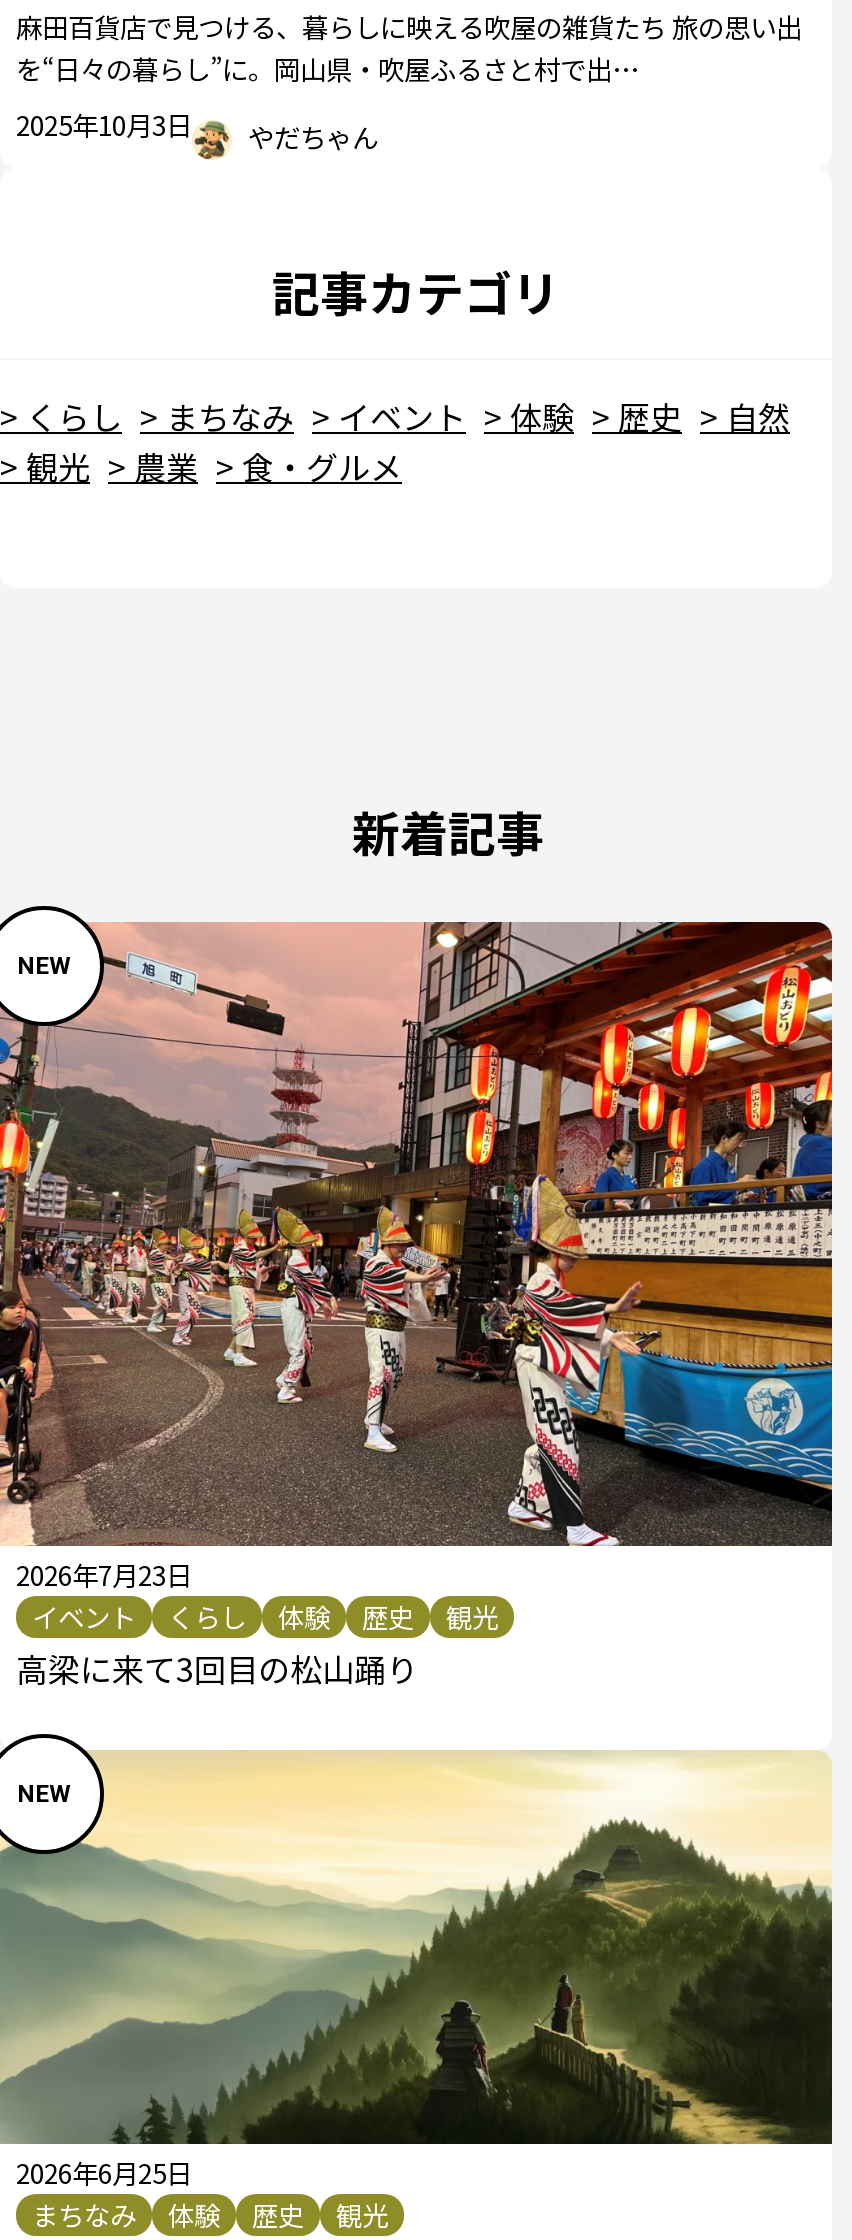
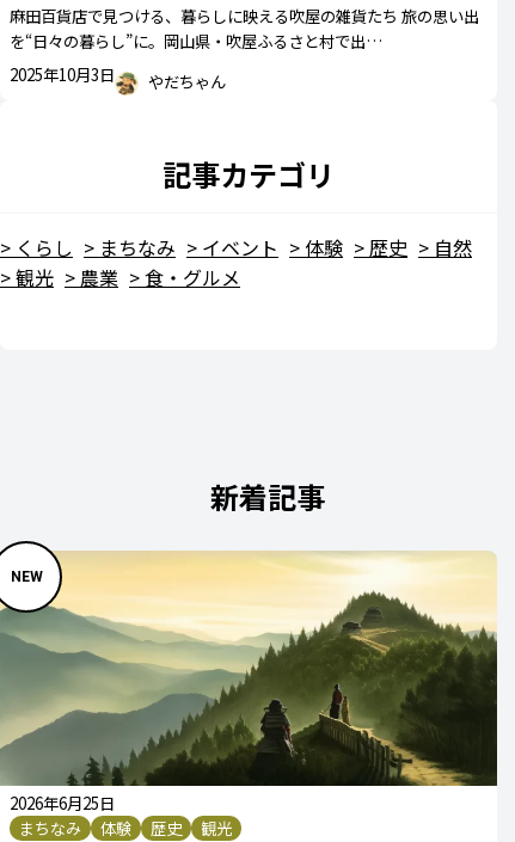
- [image]
- 2026年7月23日
- イベント
- くらし
- 体験
- 歴史
- 観光
- 高梁に来て3回目の松山踊り
